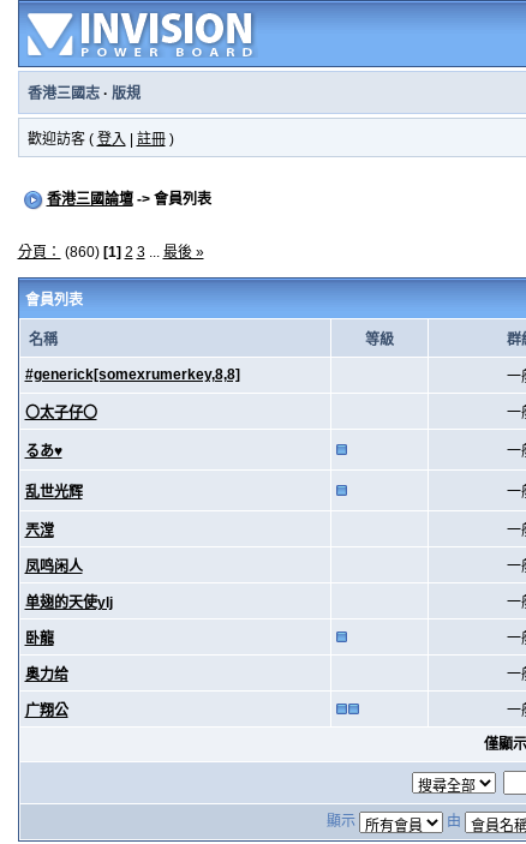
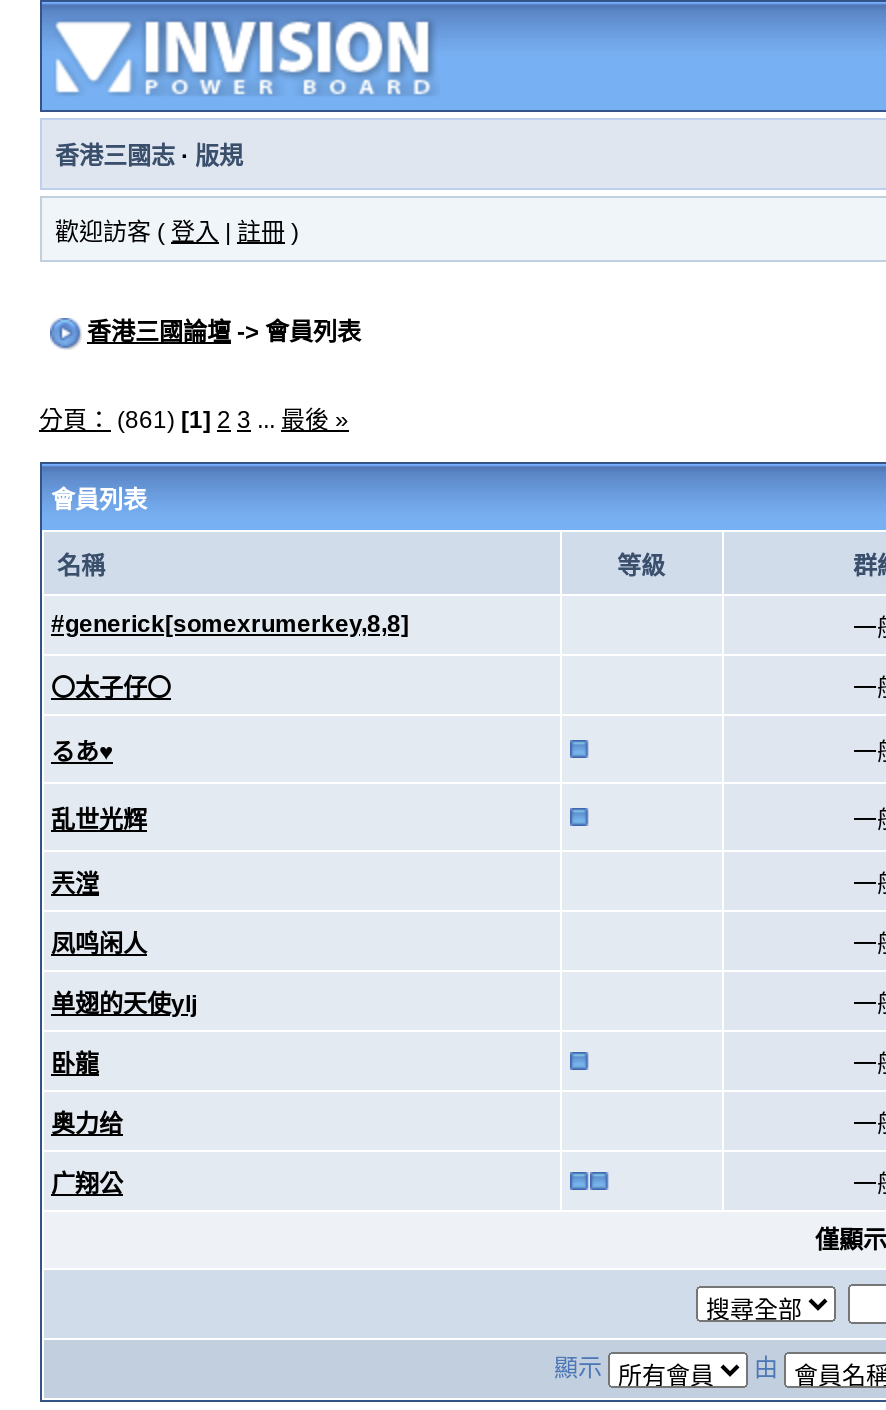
- 分頁：(860) [1] 2 3...最後 »
+ 分頁：(861) [1] 2 3...最後 »
